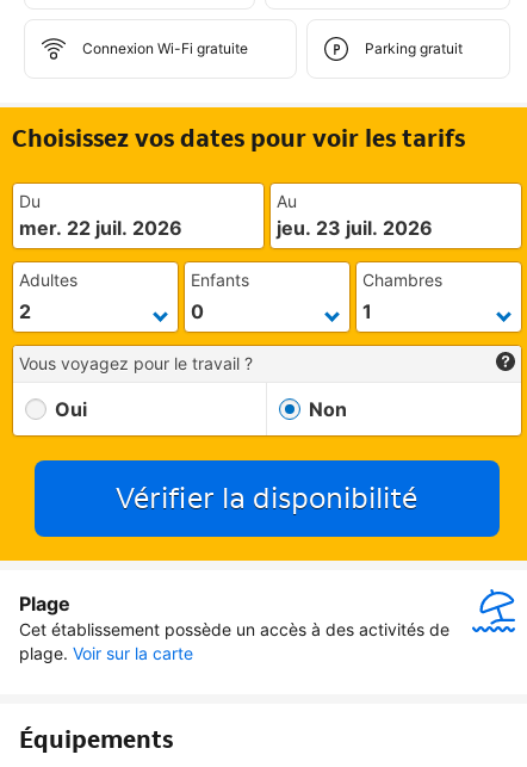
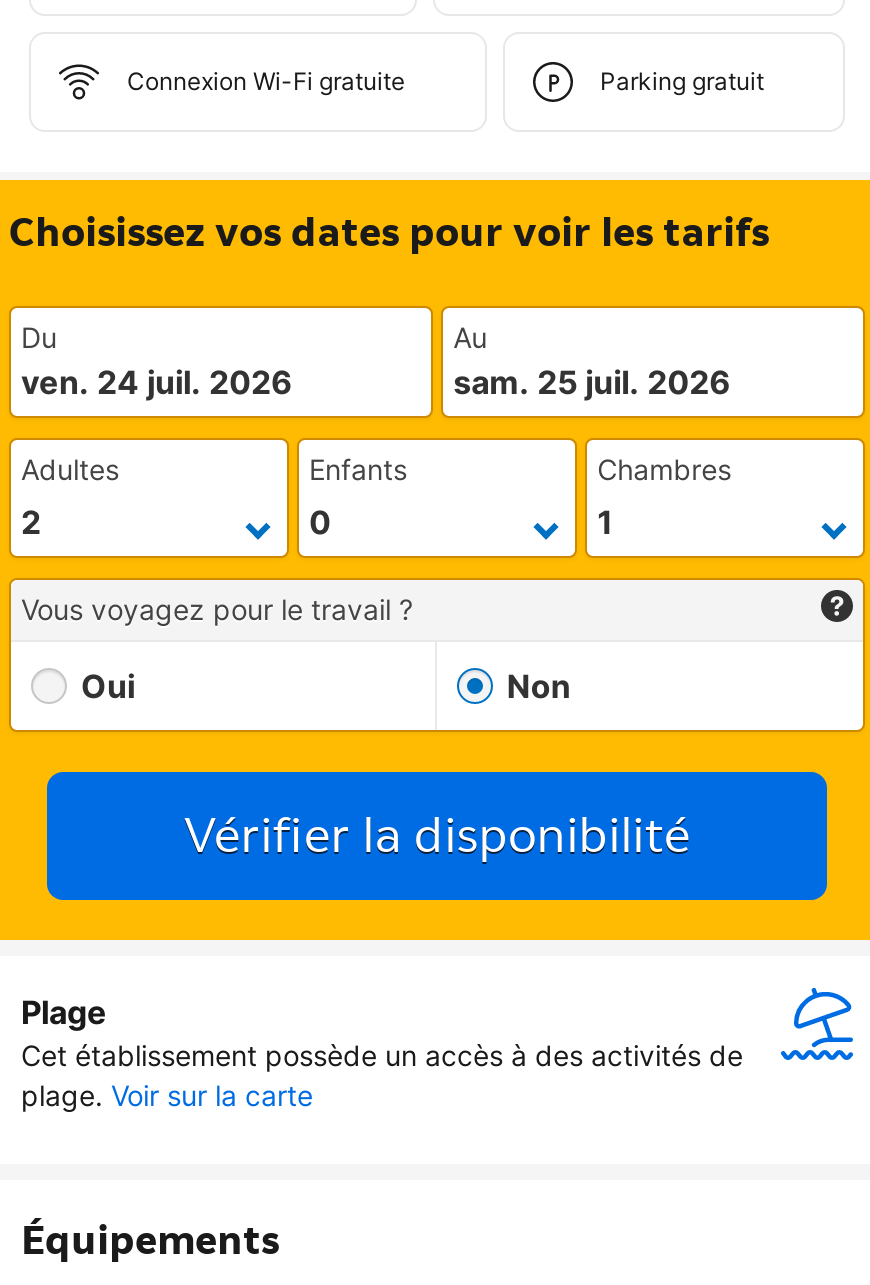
- mer. 22 juil. 2026
+ ven. 24 juil. 2026

- jeu. 23 juil. 2026
+ sam. 25 juil. 2026
